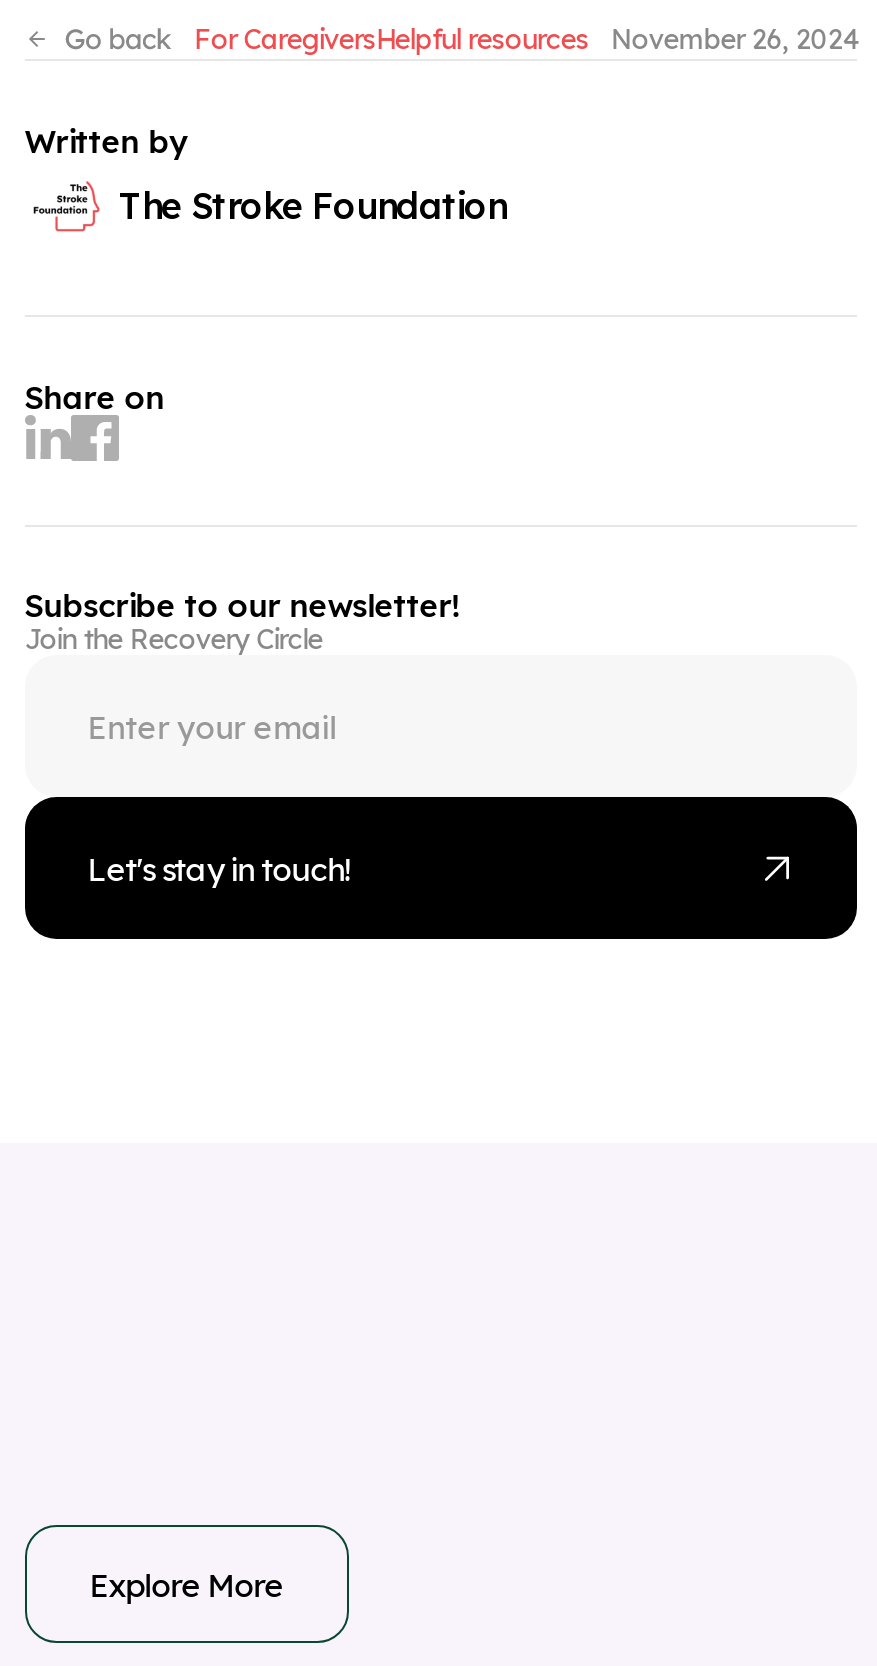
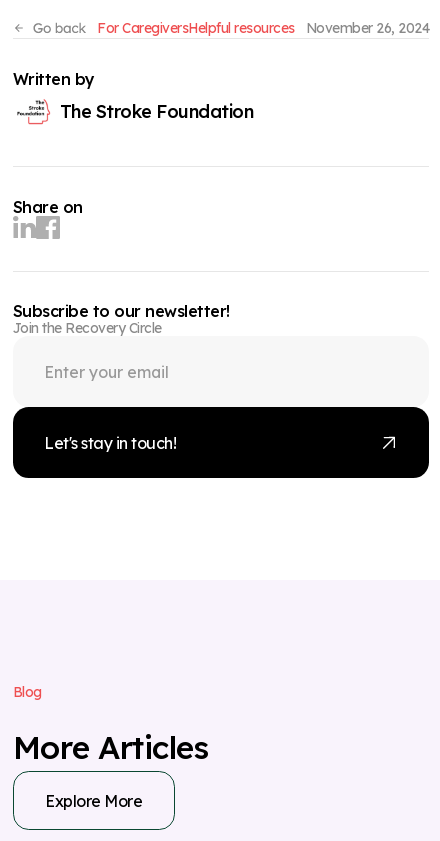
+ Blog
+ More Articles
